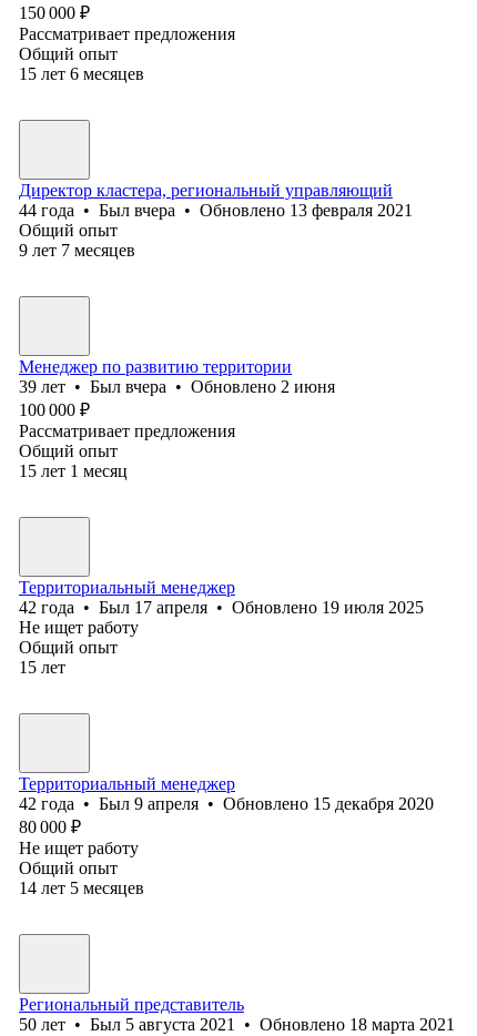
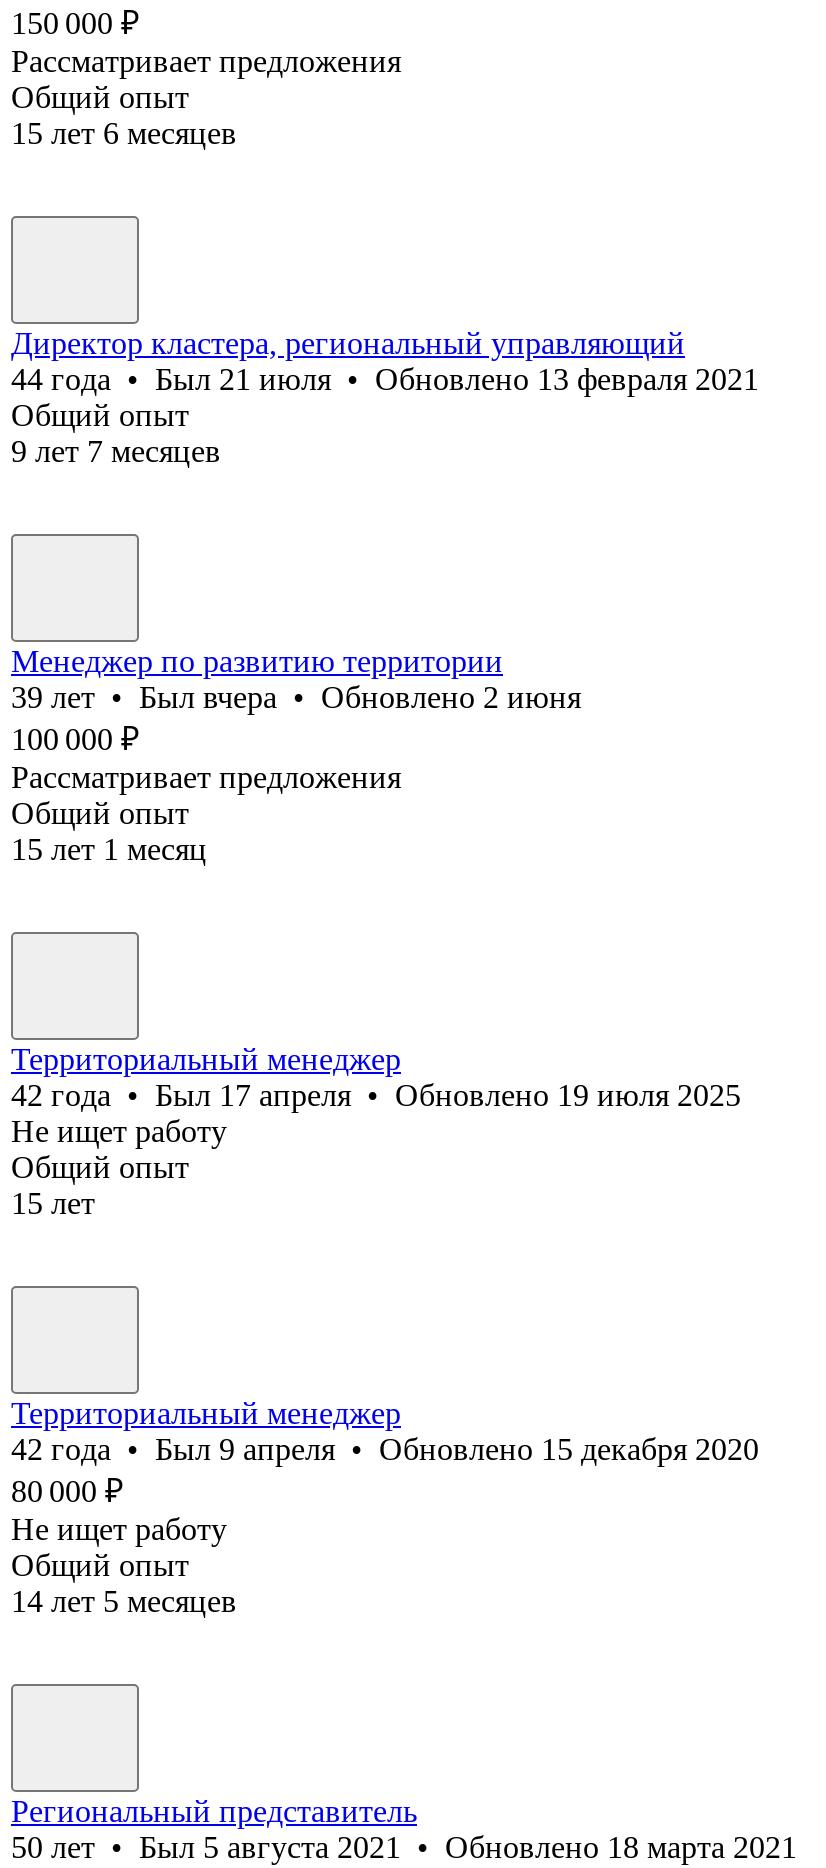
- 44 года • Был вчера • Обновлено 13 февраля 2021
+ 44 года • Был 21 июля • Обновлено 13 февраля 2021
